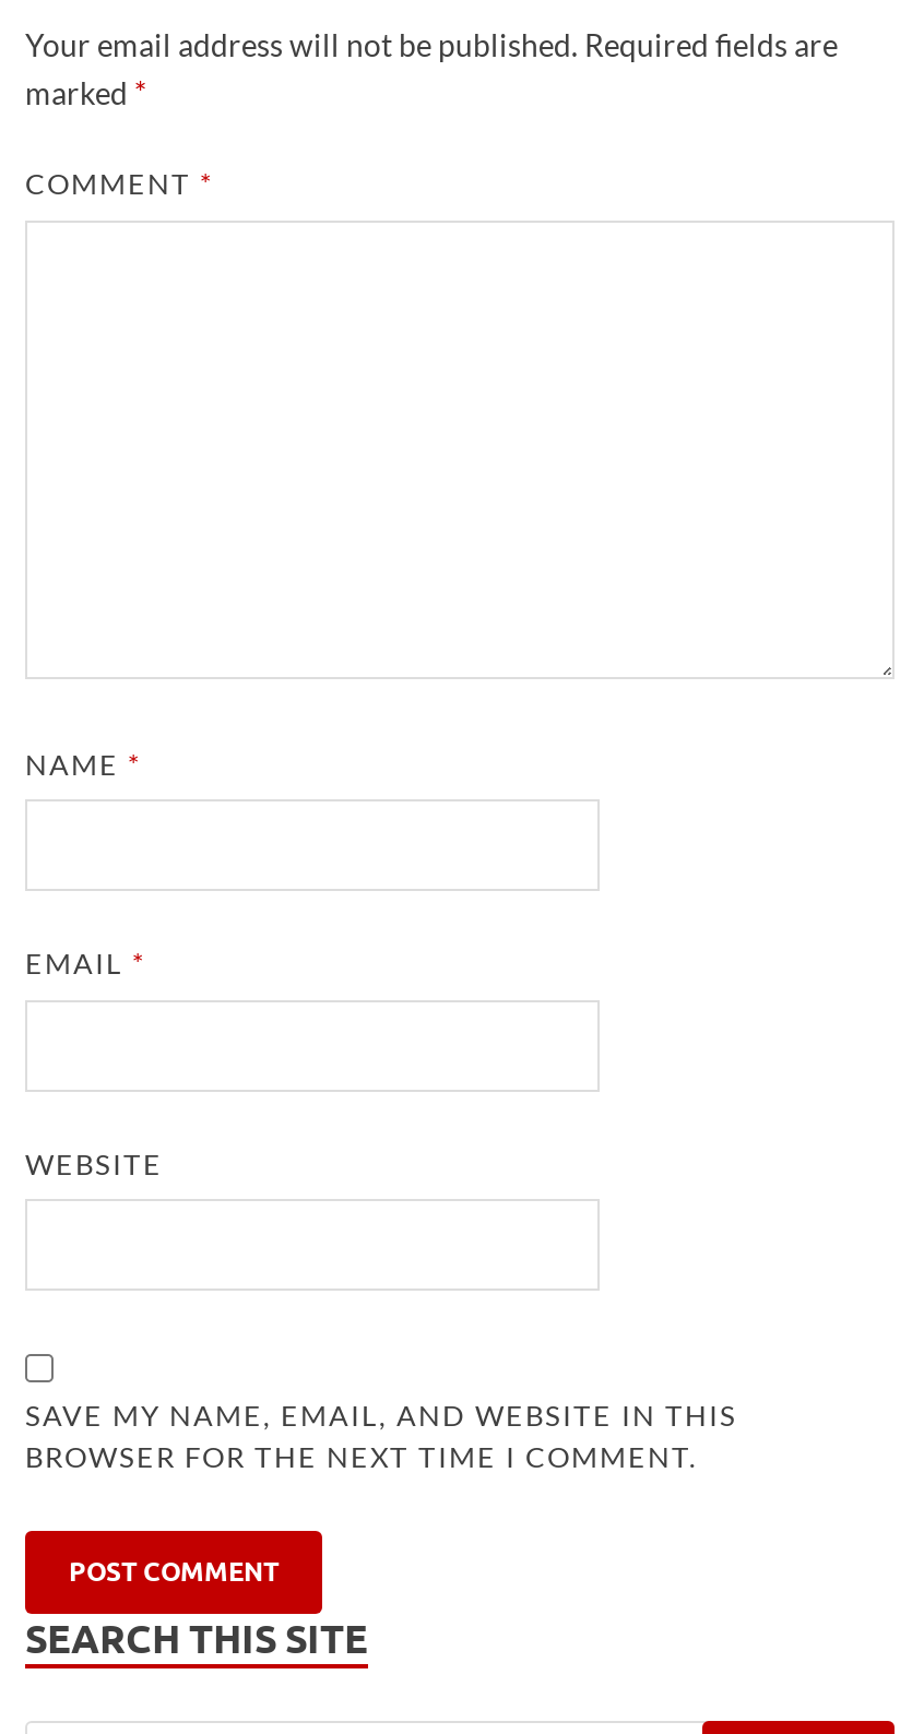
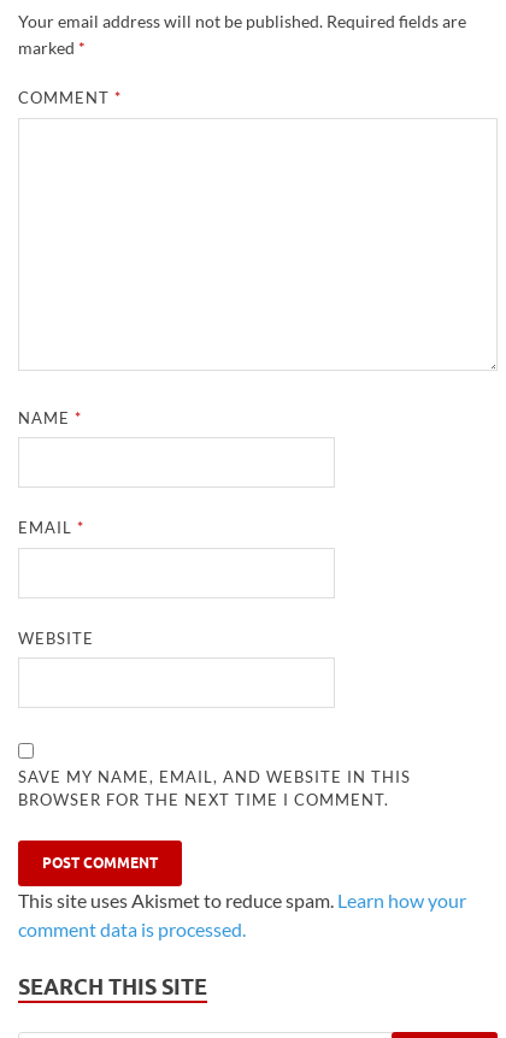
+ This site uses Akismet to reduce spam. Learn how your
+ comment data is processed.
